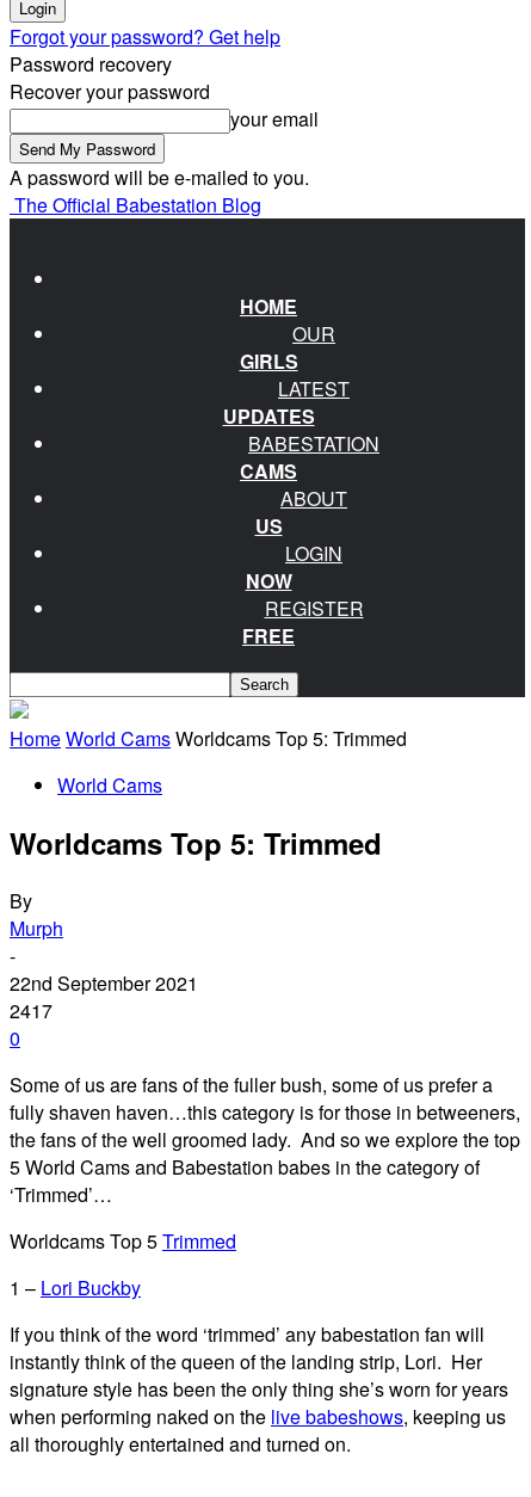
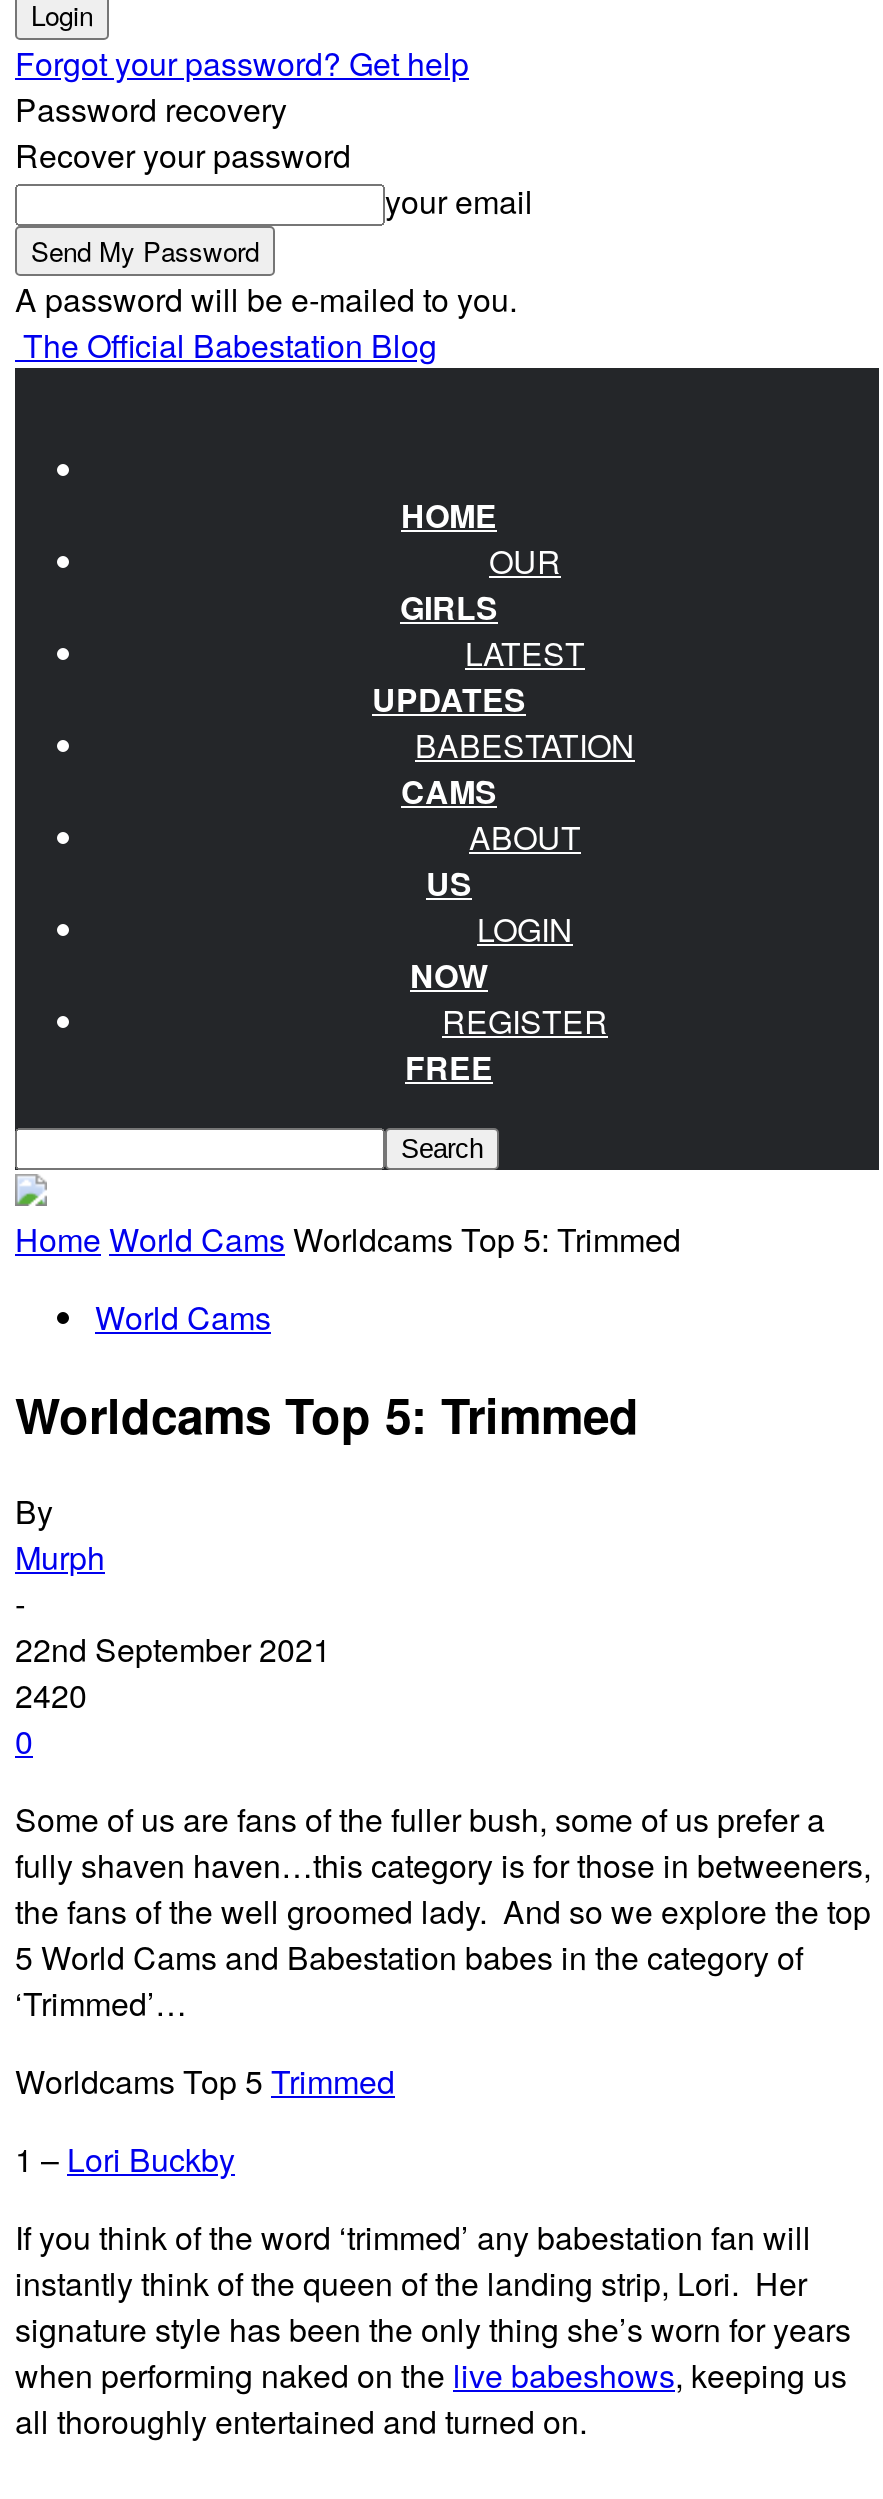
- 2417
+ 2420
